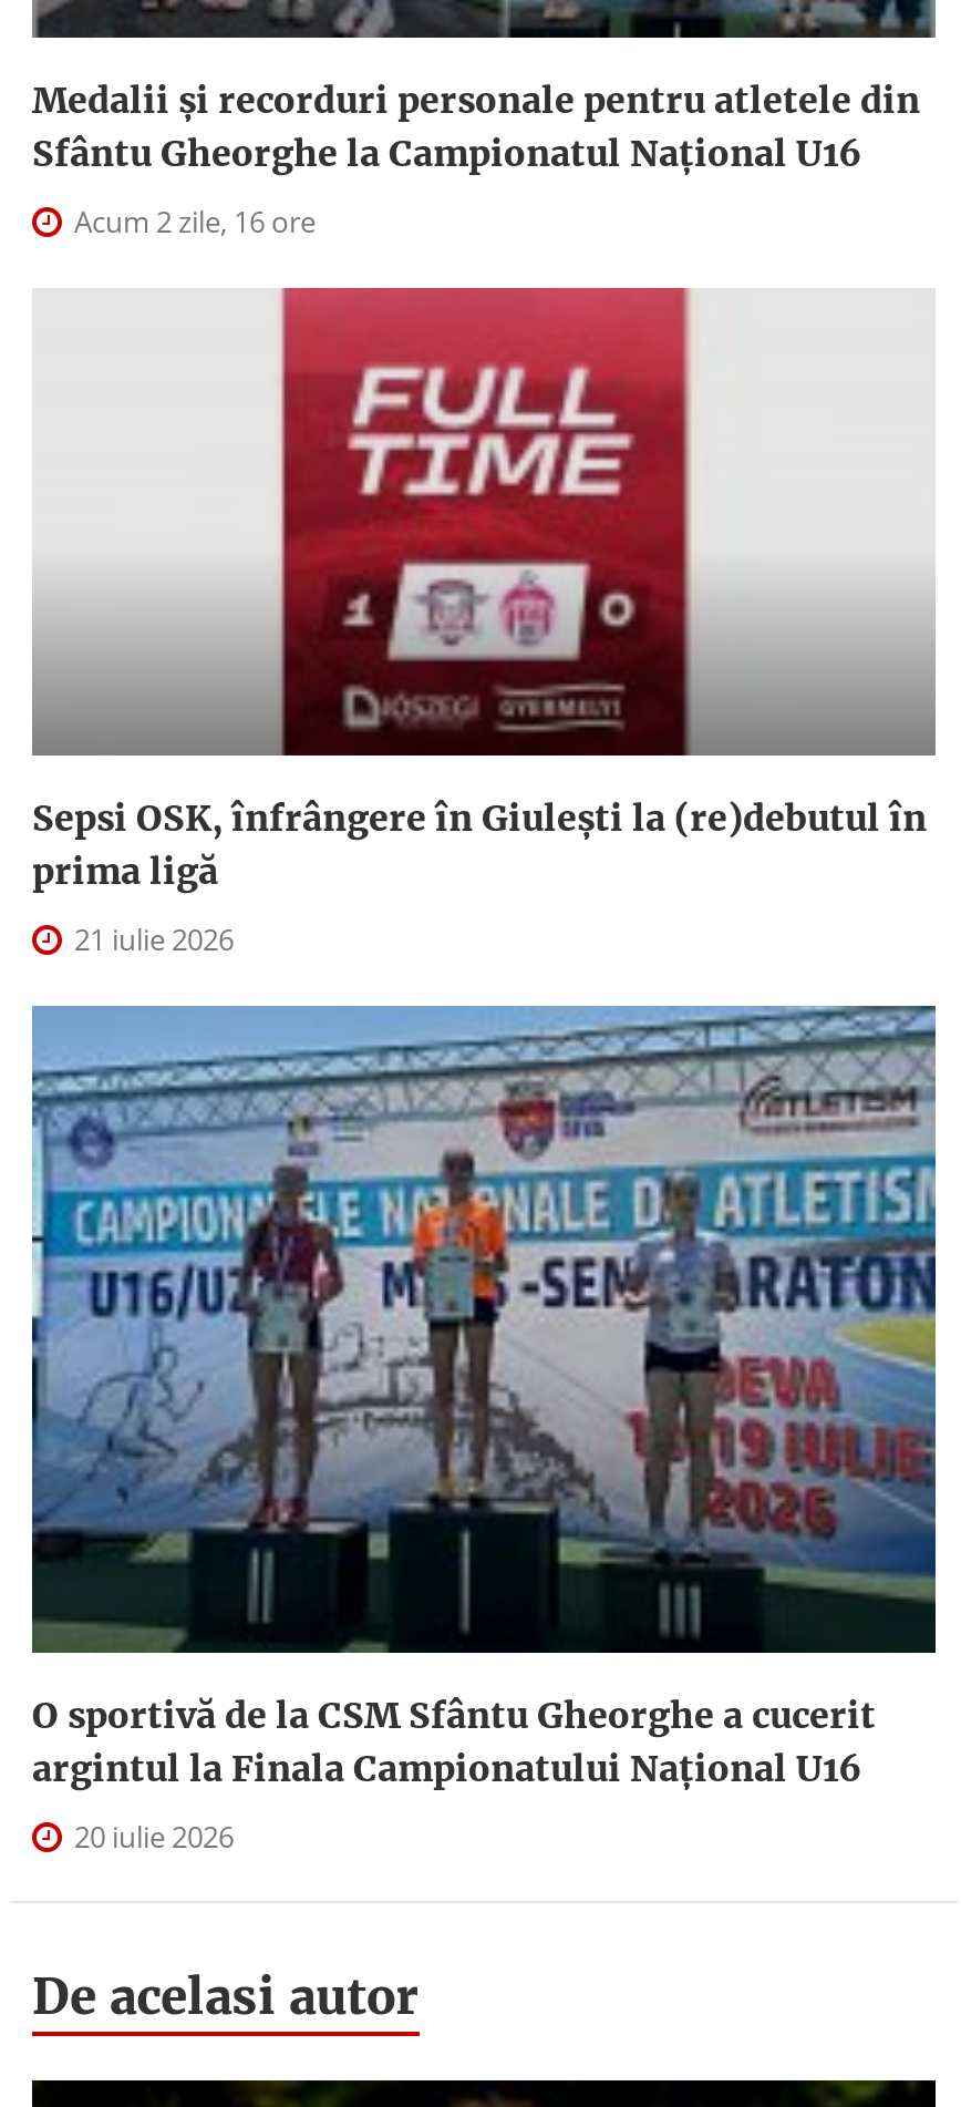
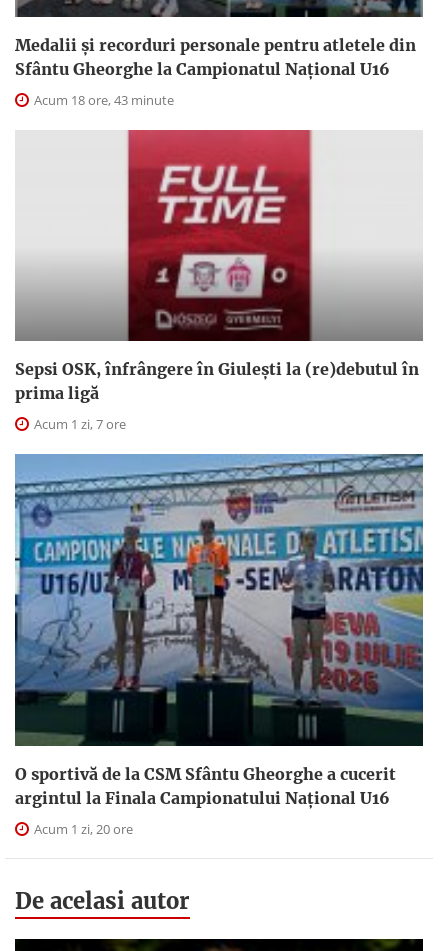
- Acum 2 zile, 16 ore
+ Acum 18 ore, 43 minute

- 21 iulie 2026
+ Acum 1 zi, 7 ore

- 20 iulie 2026
+ Acum 1 zi, 20 ore
